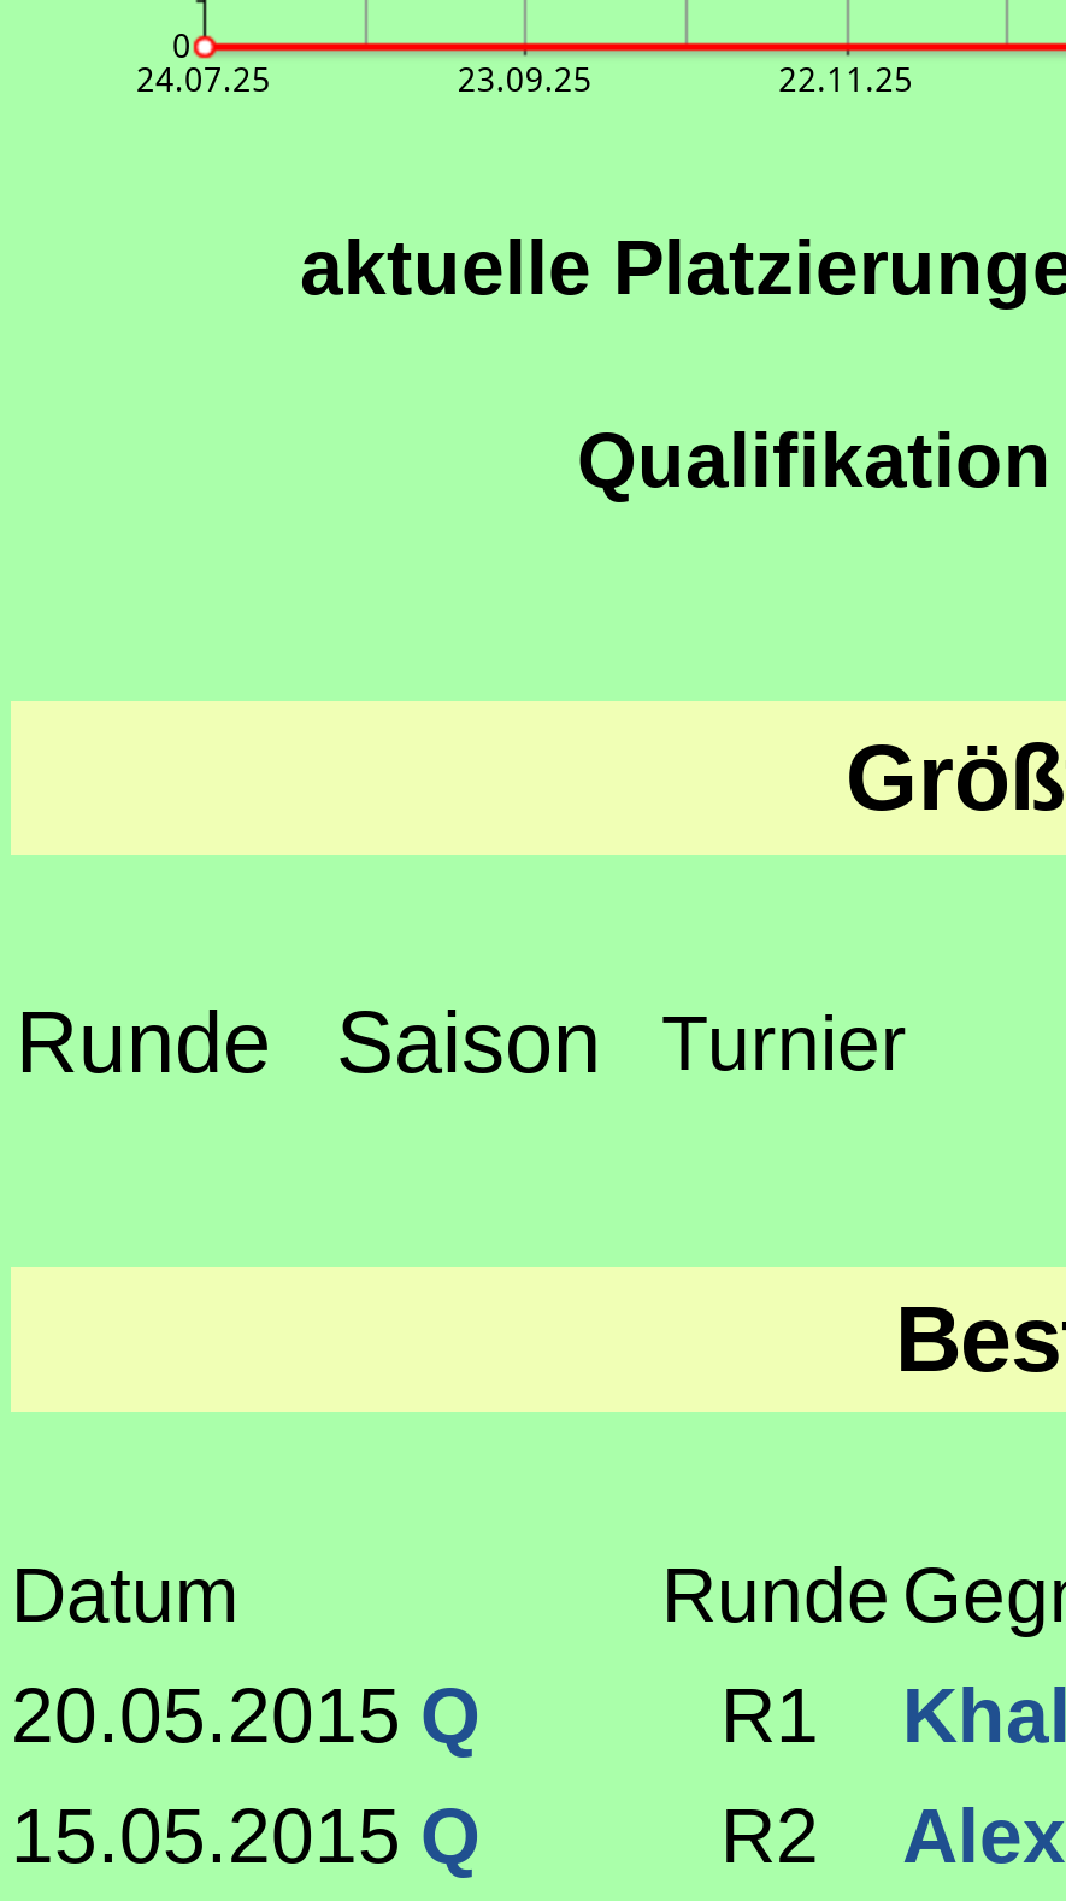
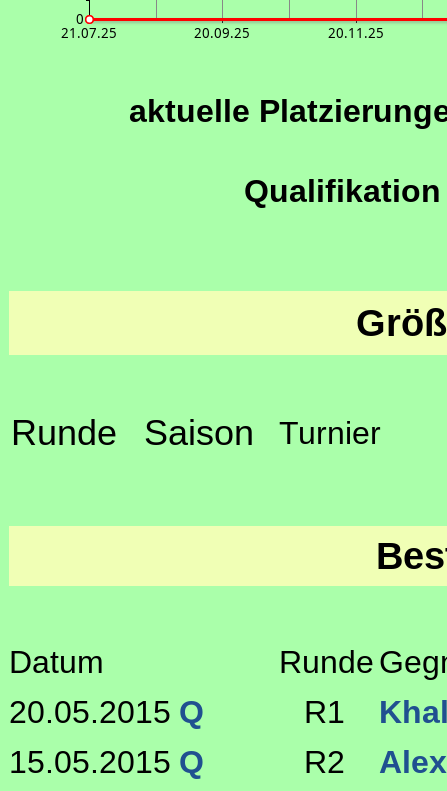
- 24.07.25
+ 21.07.25

- 23.09.25
+ 20.09.25

- 22.11.25
+ 20.11.25
